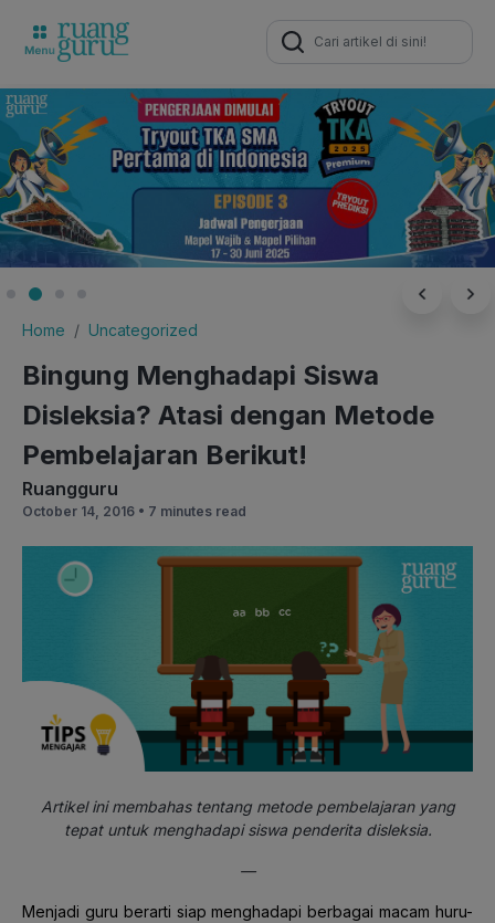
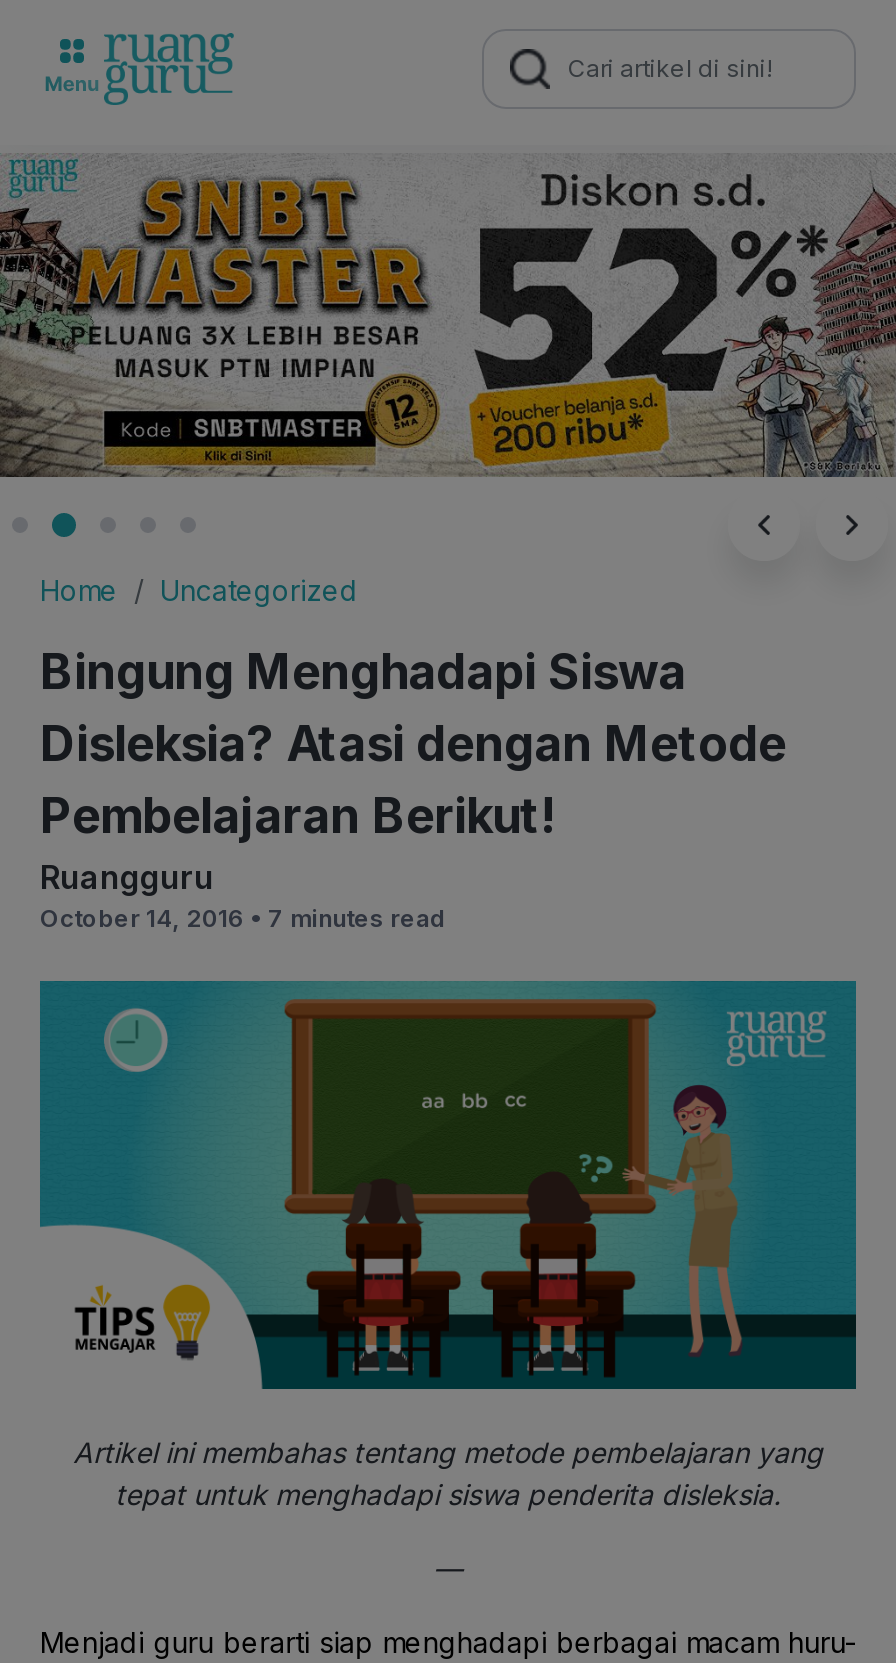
- [image]
+ [image]
